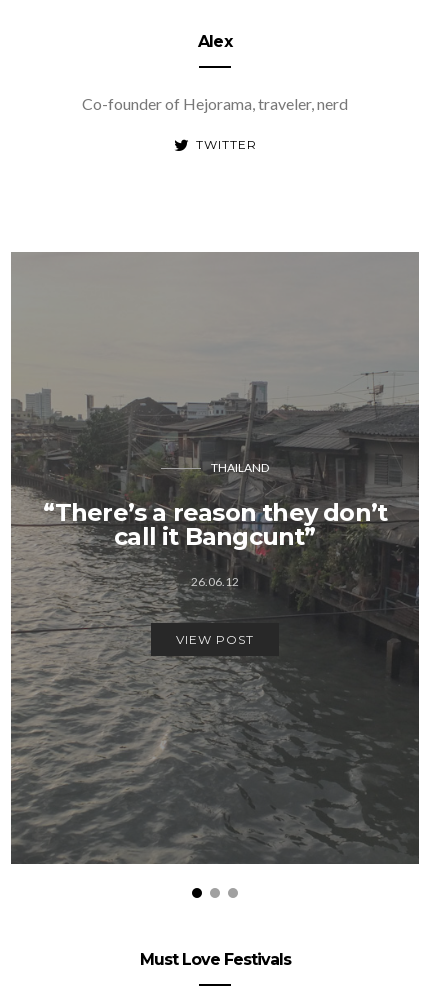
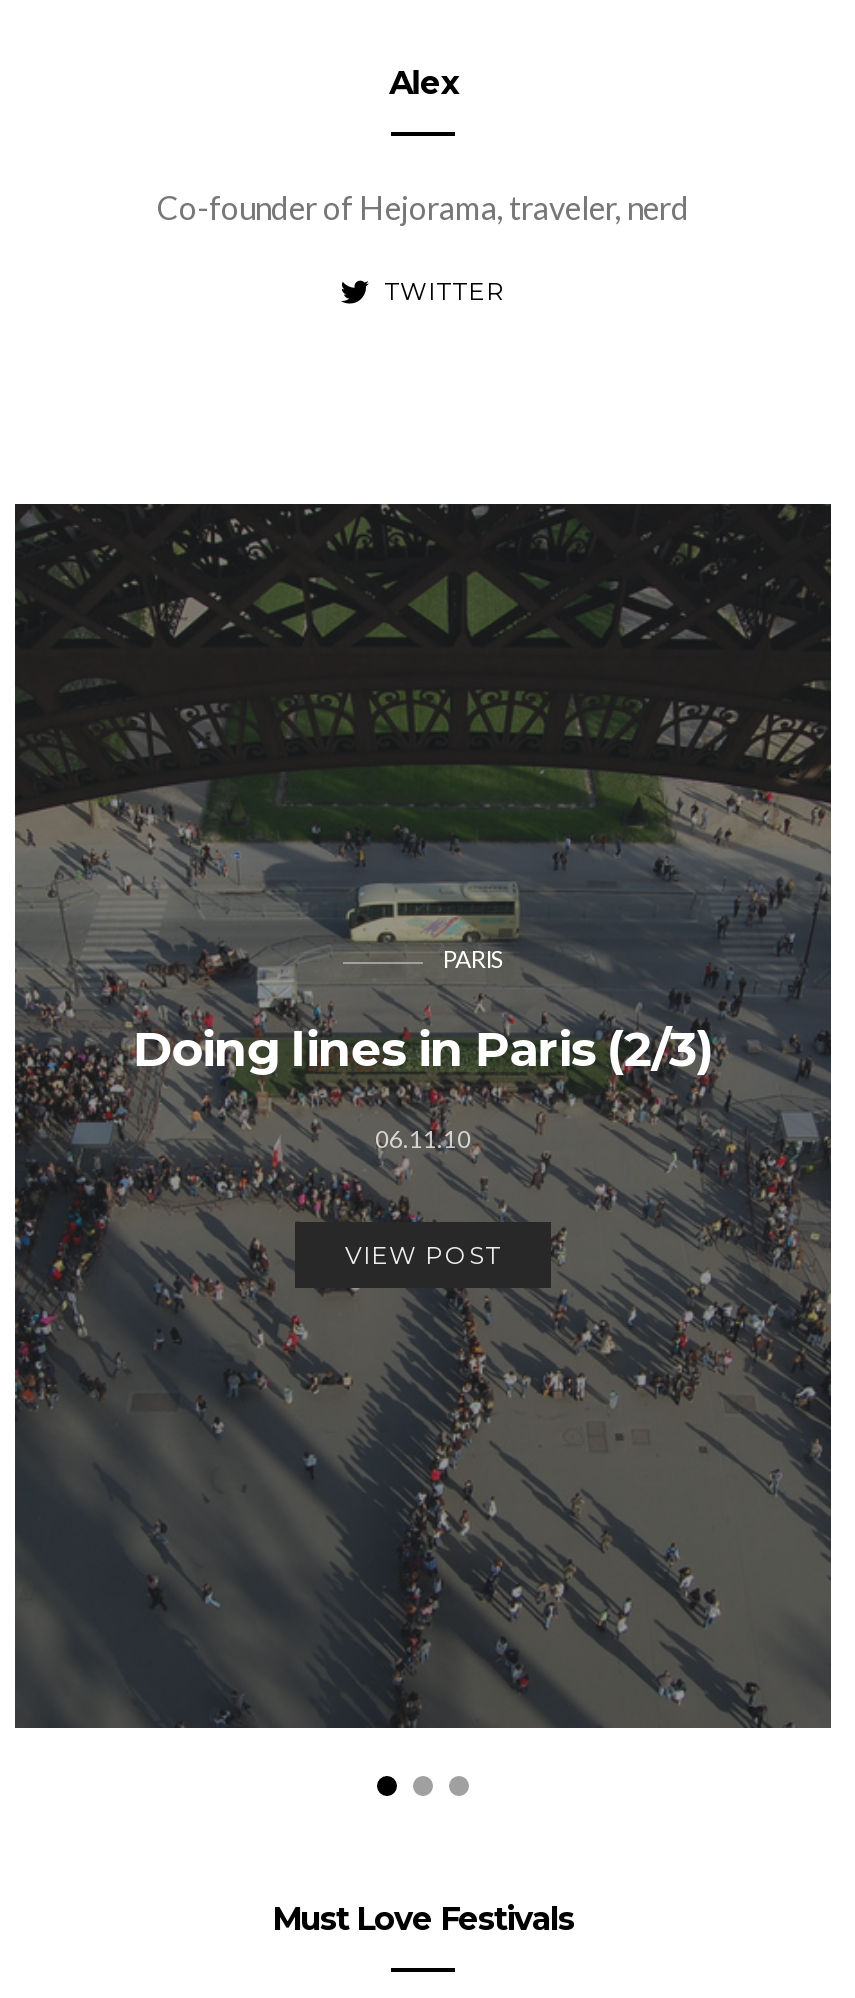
- [image]
- THAILAND
+ [image]
+ PARIS

- “There’s a reason they don’t
- call it Bangcunt”
+ Doing lines in Paris (2/3)

- 26.06.12
+ 06.11.10
